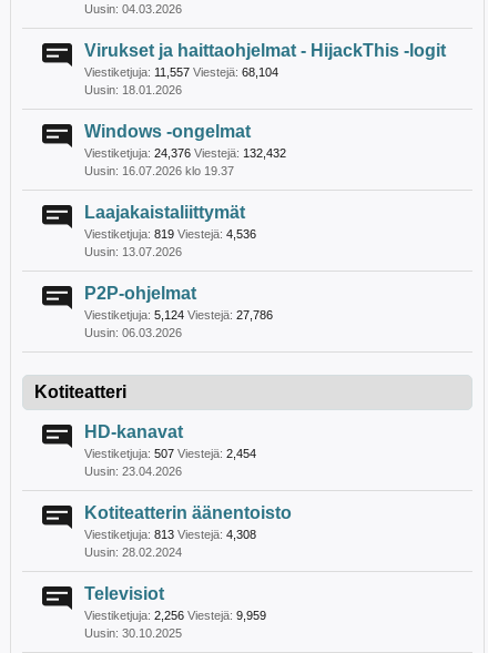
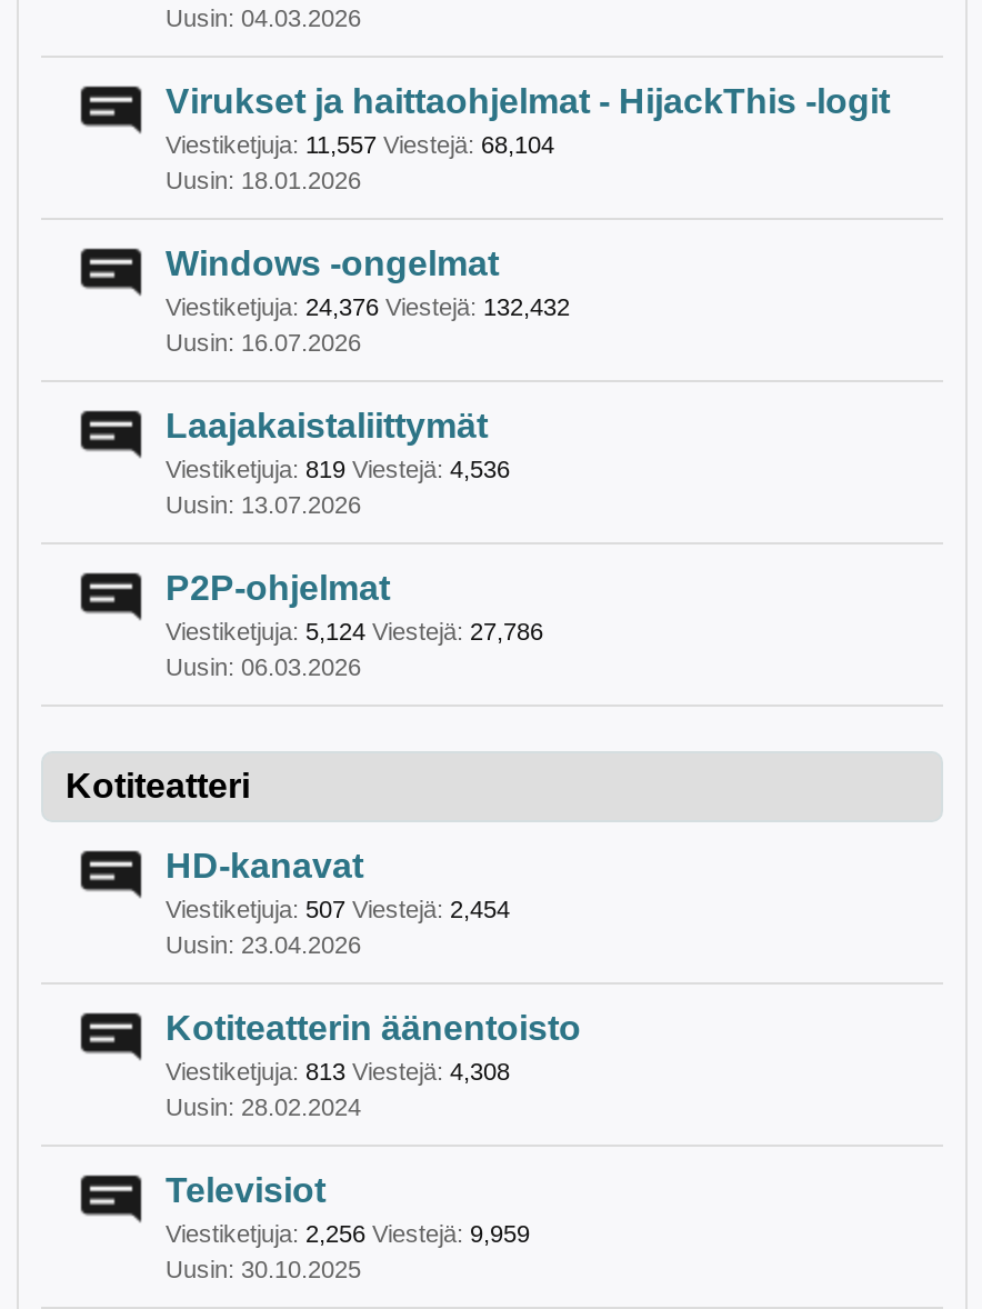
- 16.07.2026 klo 19.37
+ 16.07.2026
